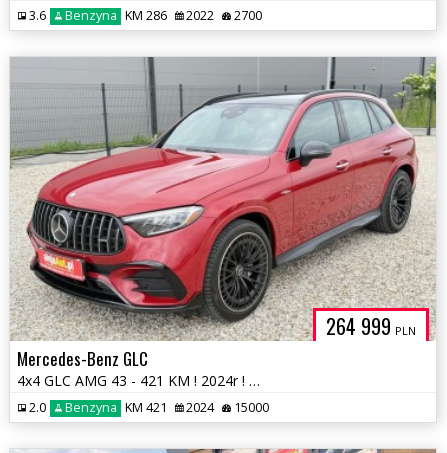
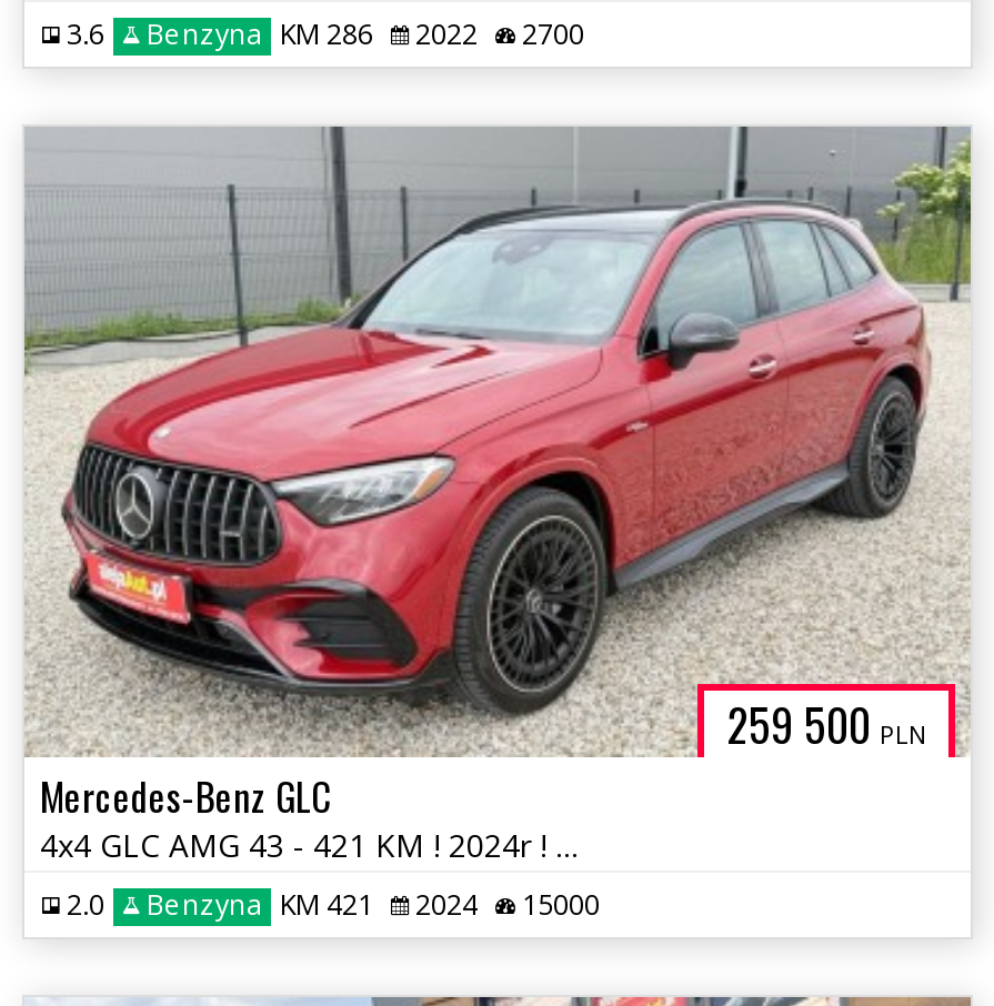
- 264 999 PLN
+ 259 500 PLN
